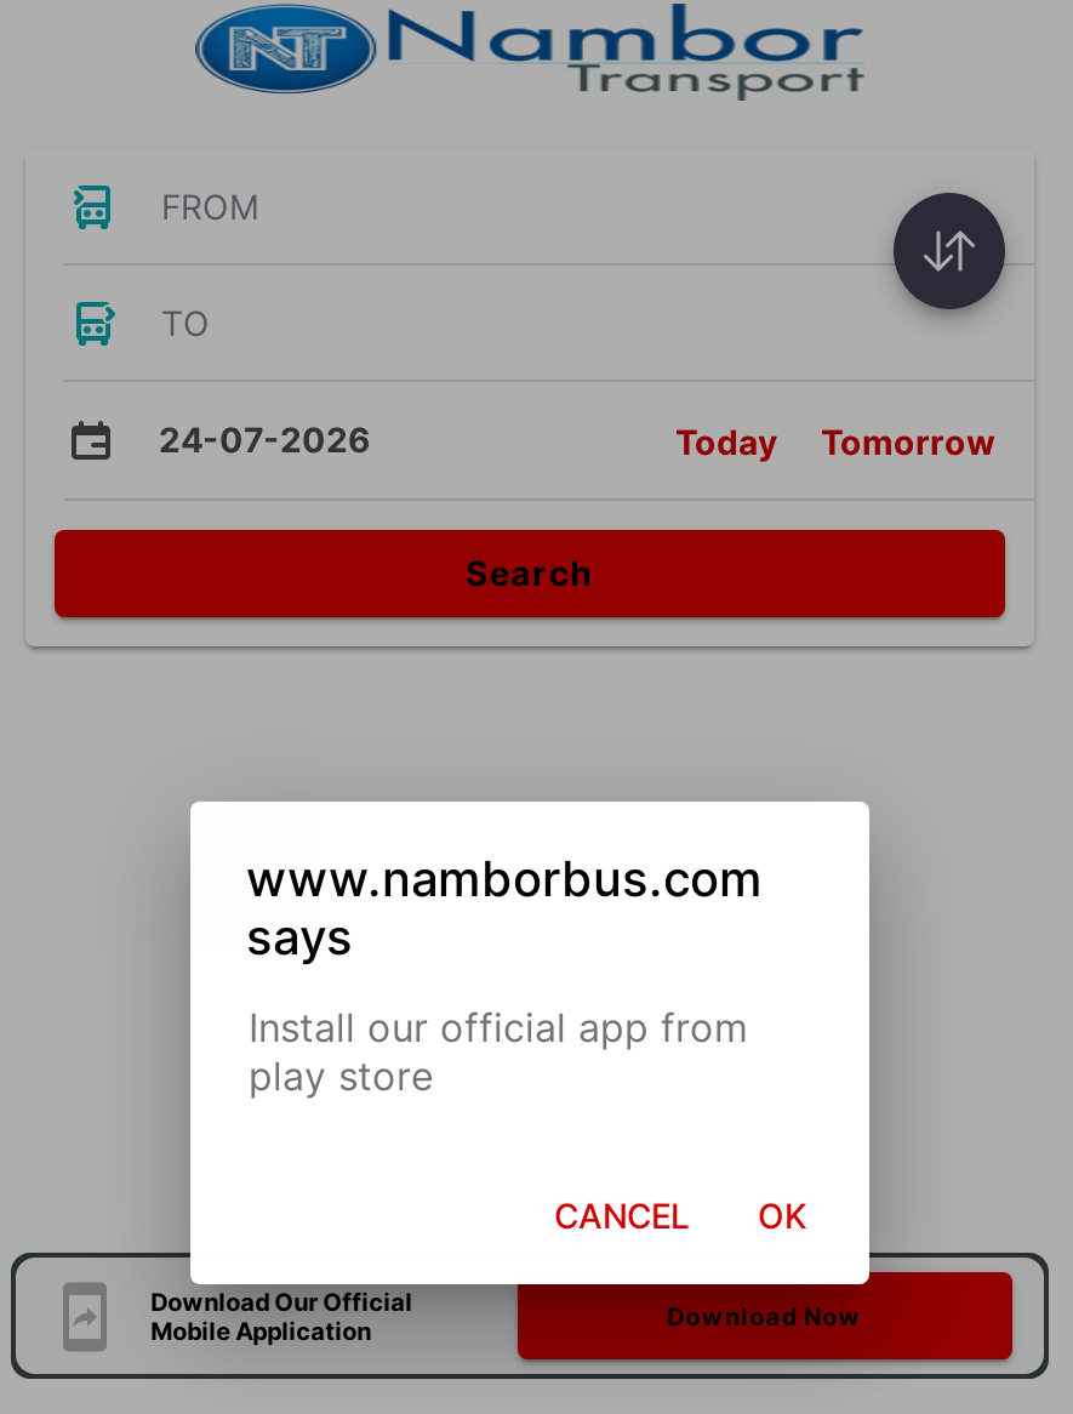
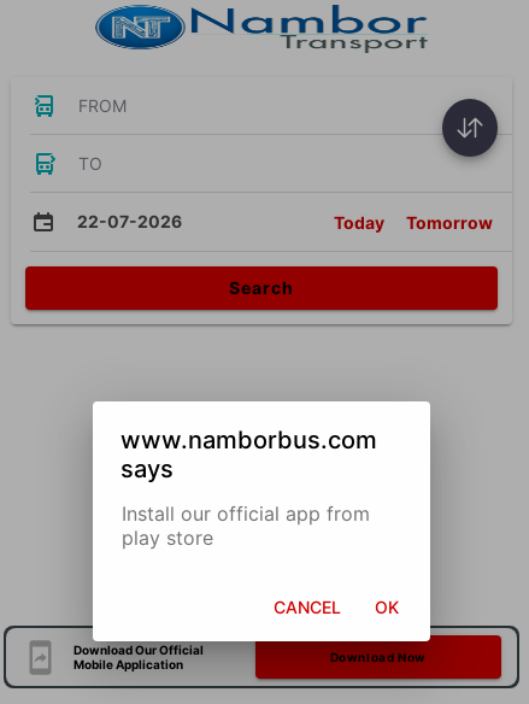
- 24-07-2026
+ 22-07-2026
